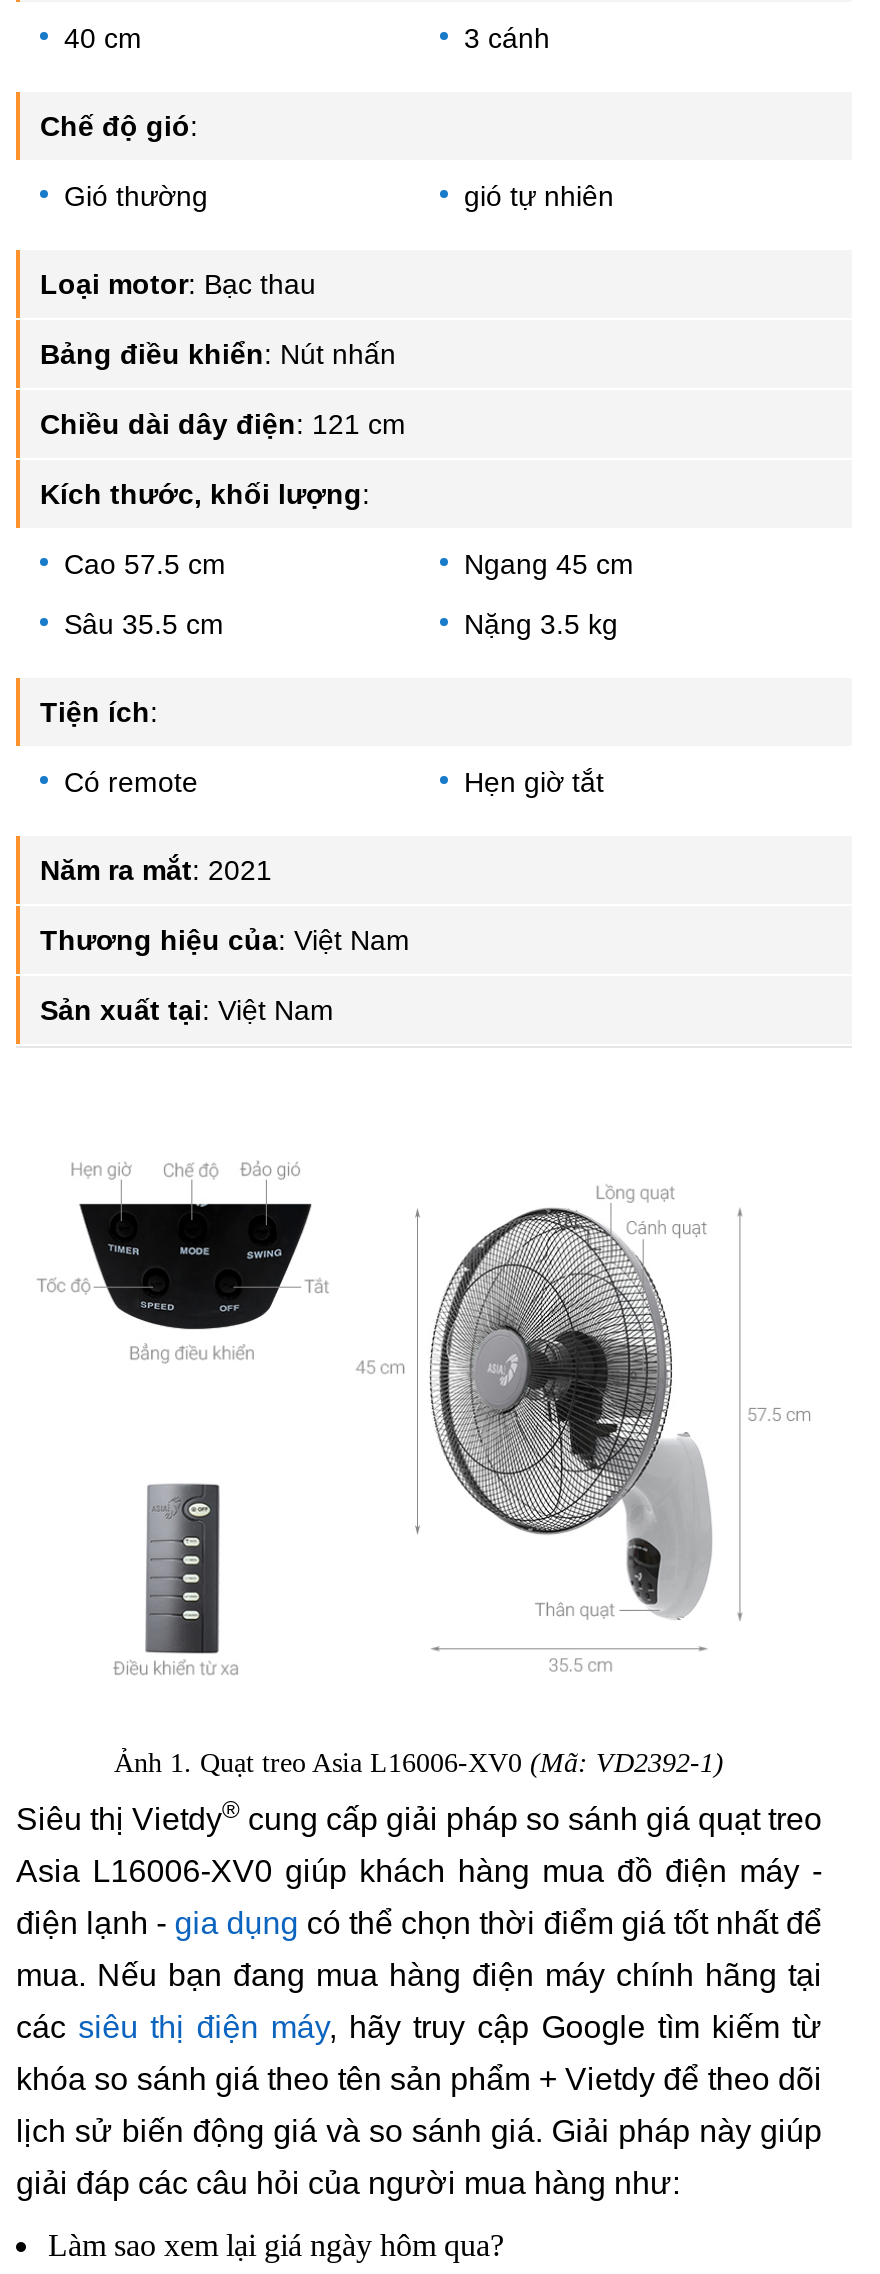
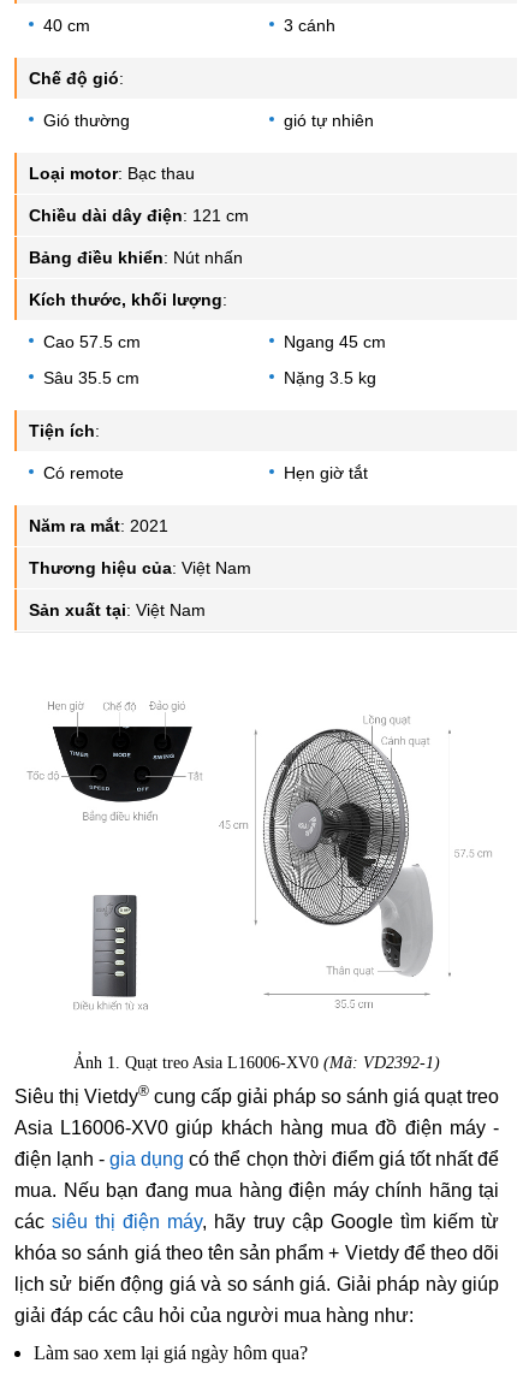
moved down: Bảng điều khiển: Nút nhấn

moved up: Chiều dài dây điện: 121 cm
